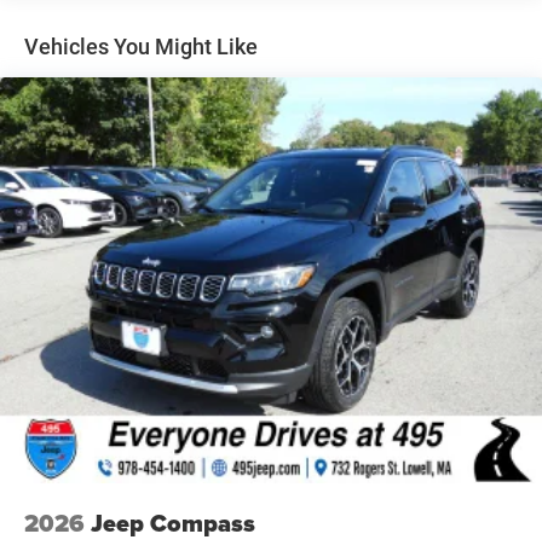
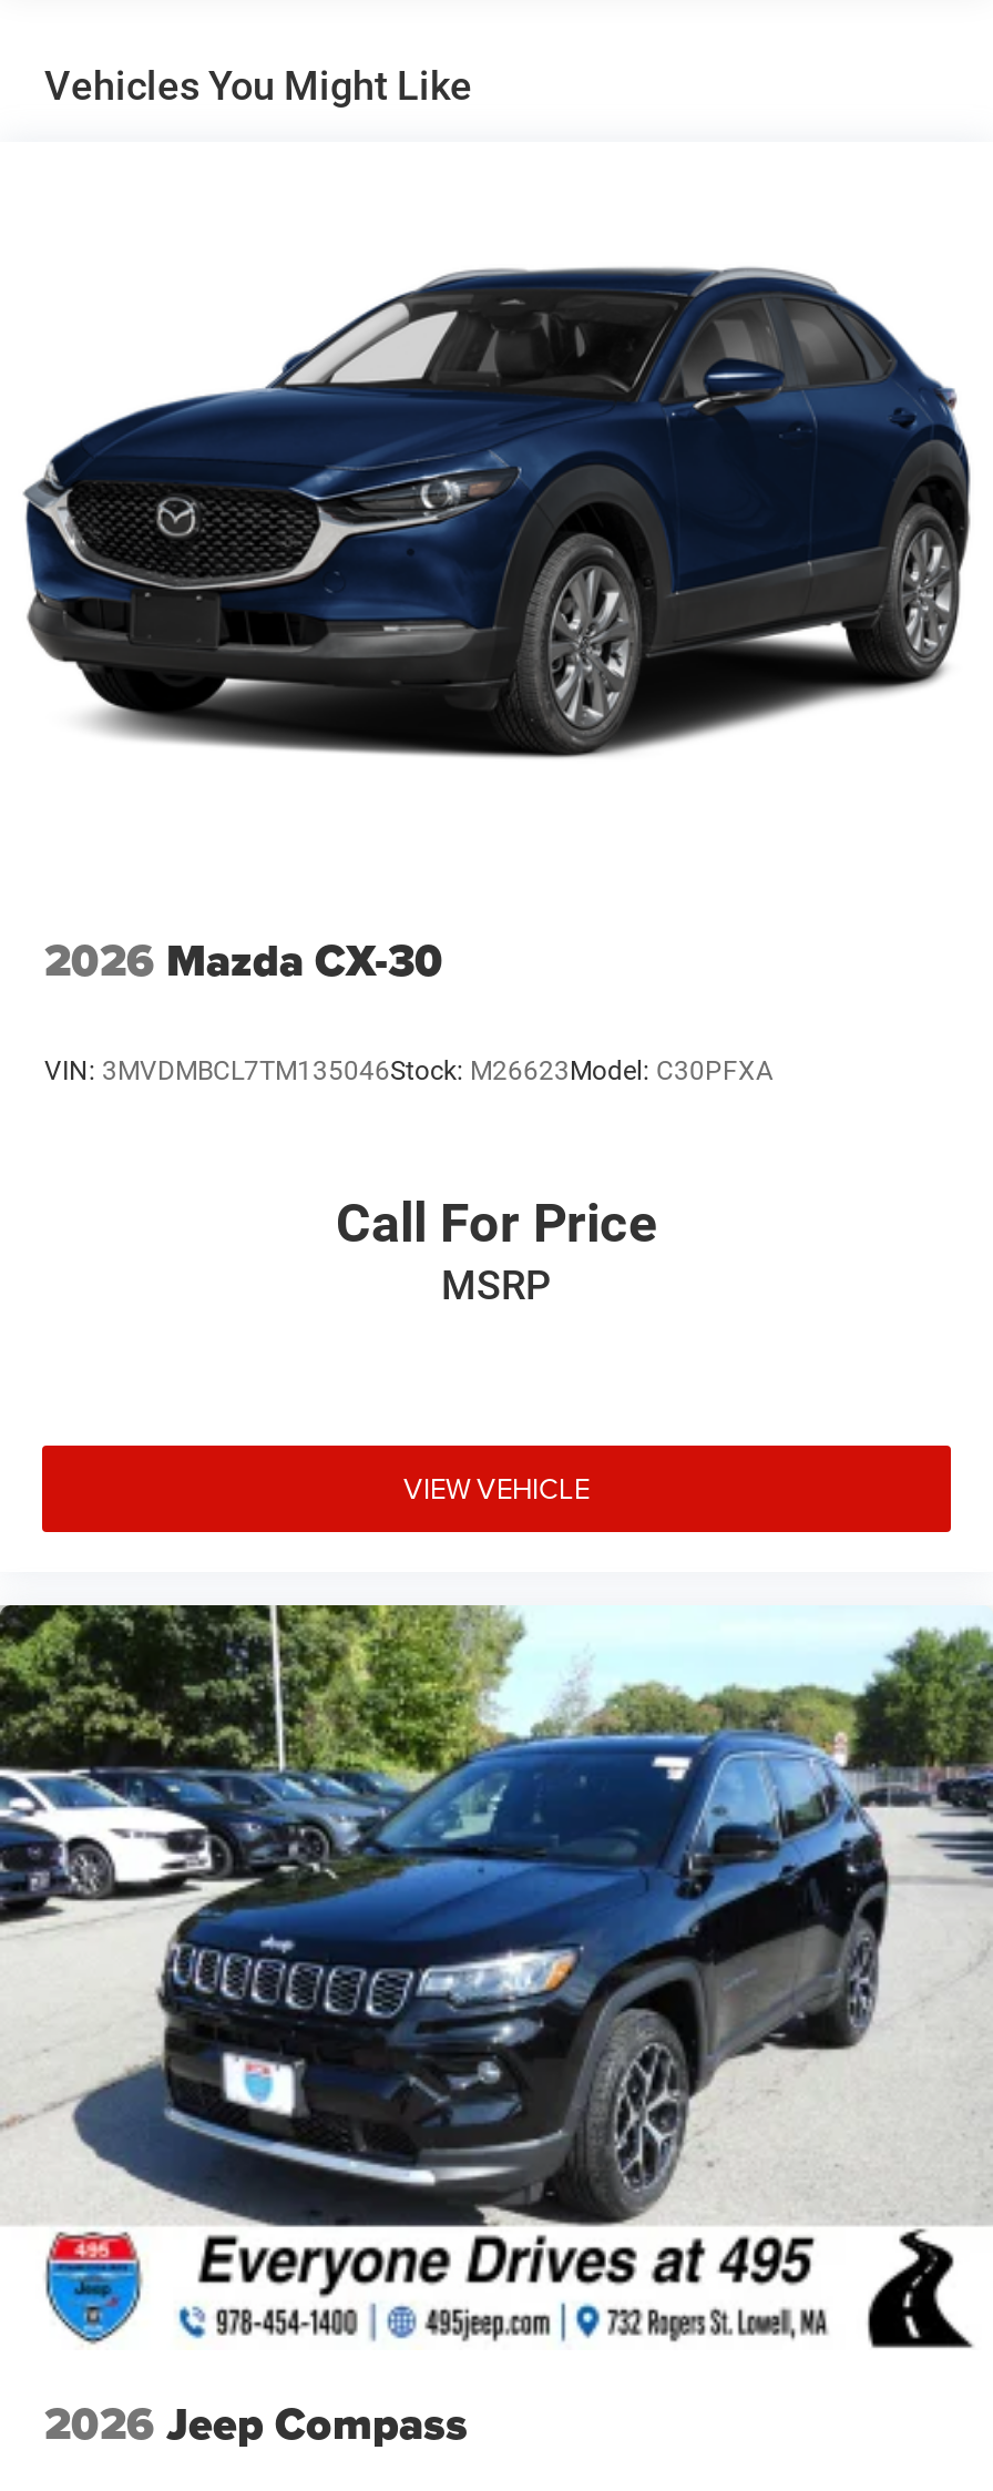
+ [image]

+ 2026 Mazda CX-30
+ VIN: 3MVDMBCL7TM135046Stock: M26623Model: C30PFXA
+ Call For Price
+ MSRP

+ VIEW VEHICLE
